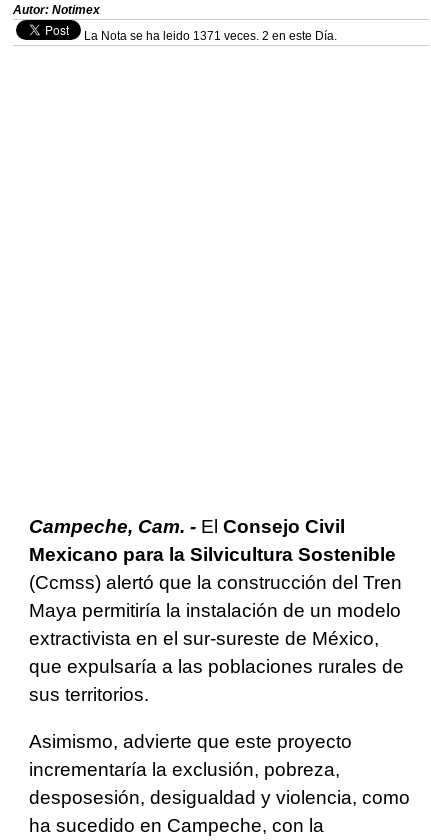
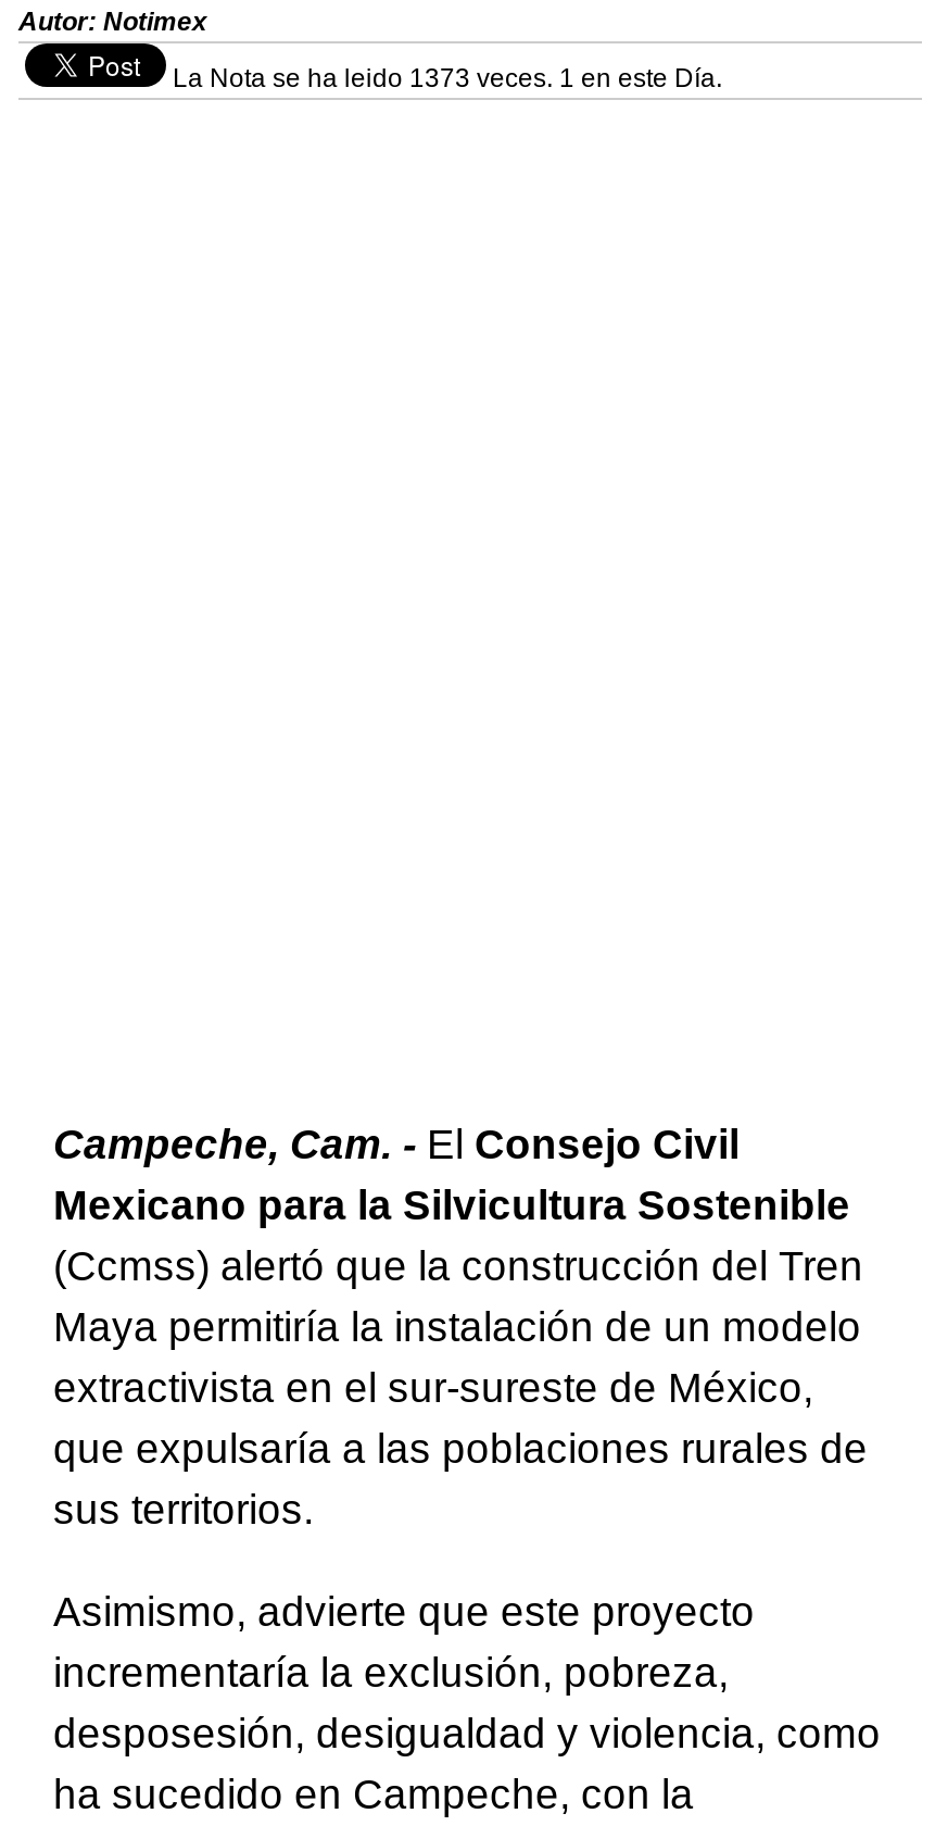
- La Nota se ha leido 1371 veces. 2 en este Día.
+ La Nota se ha leido 1373 veces. 1 en este Día.
